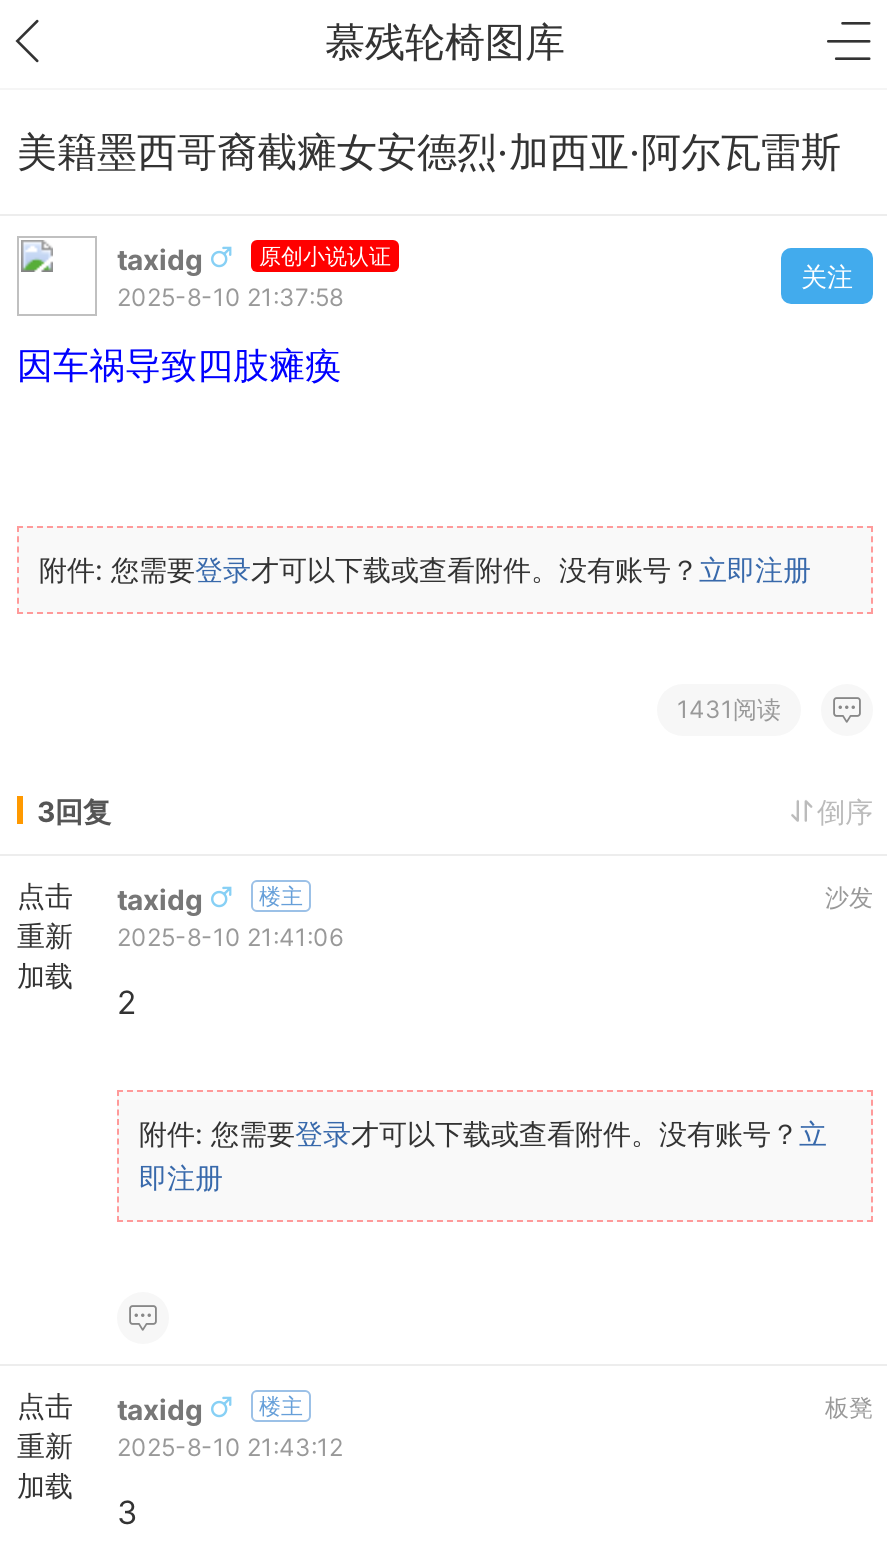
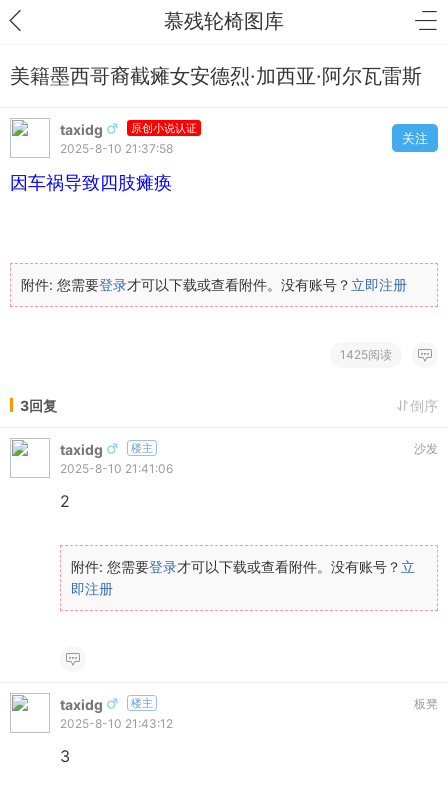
- 1431阅读
+ 1425阅读

- 点击
- 重新
- 加载

- 点击
- 重新
- 加载
